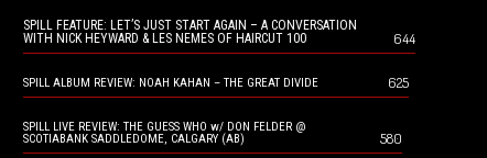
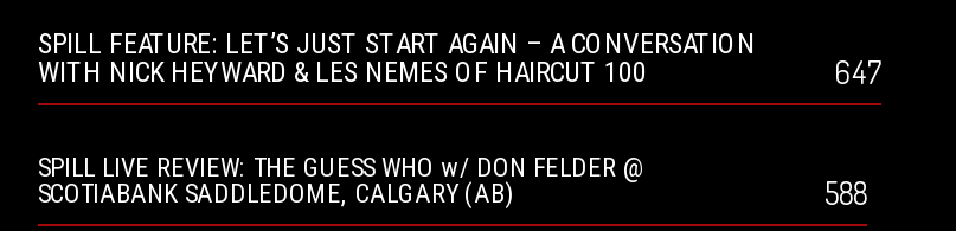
- 644
- SPILL ALBUM REVIEW: NOAH KAHAN – THE GREAT DIVIDE
- 625
+ 647

- 580
+ 588
